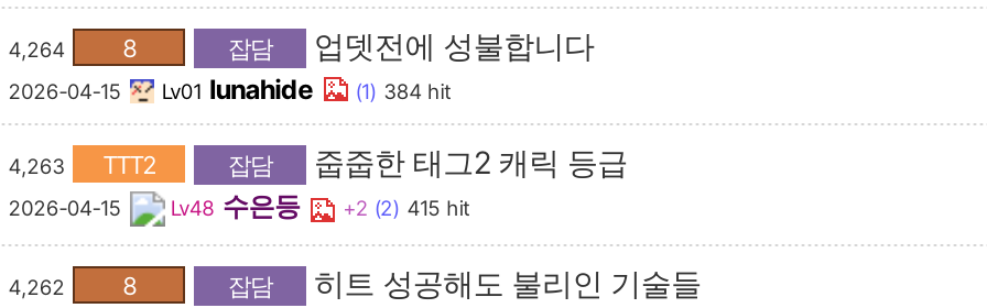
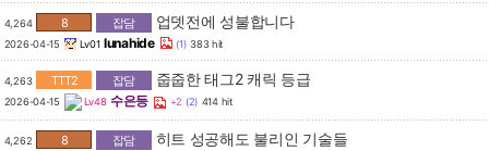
- 2026-04-15 Lv01 lunahide (1) 384 hit
+ 2026-04-15 Lv01 lunahide (1) 383 hit

- +2 (2) 415 hit
+ +2 (2) 414 hit
